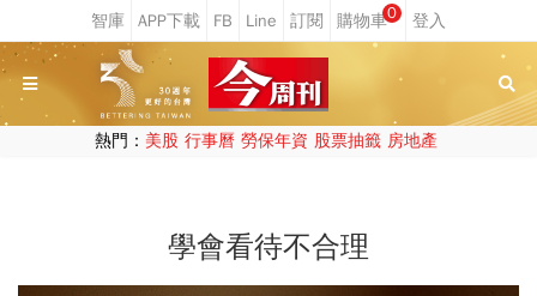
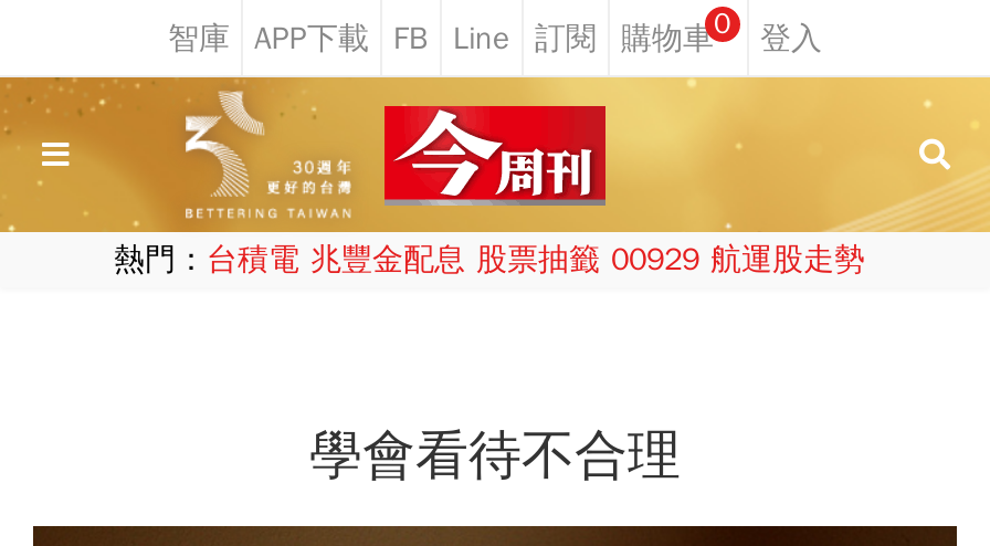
- 熱門：美股 行事曆 勞保年資 股票抽籤 房地產
+ 熱門：台積電 兆豐金配息 股票抽籤 00929 航運股走勢
